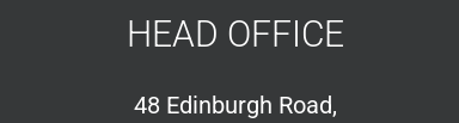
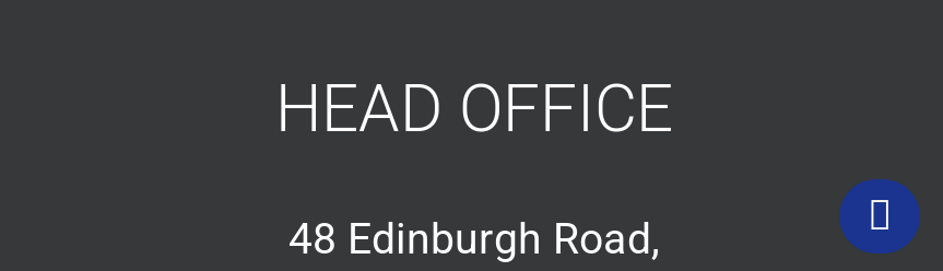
+ [image]
